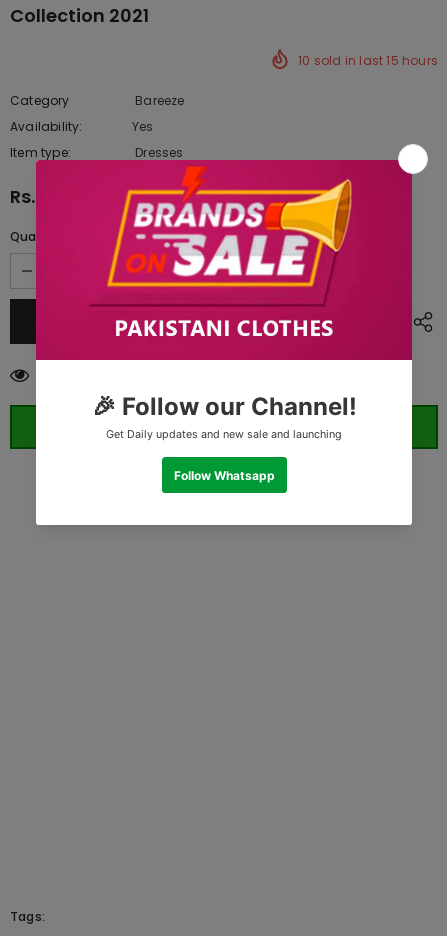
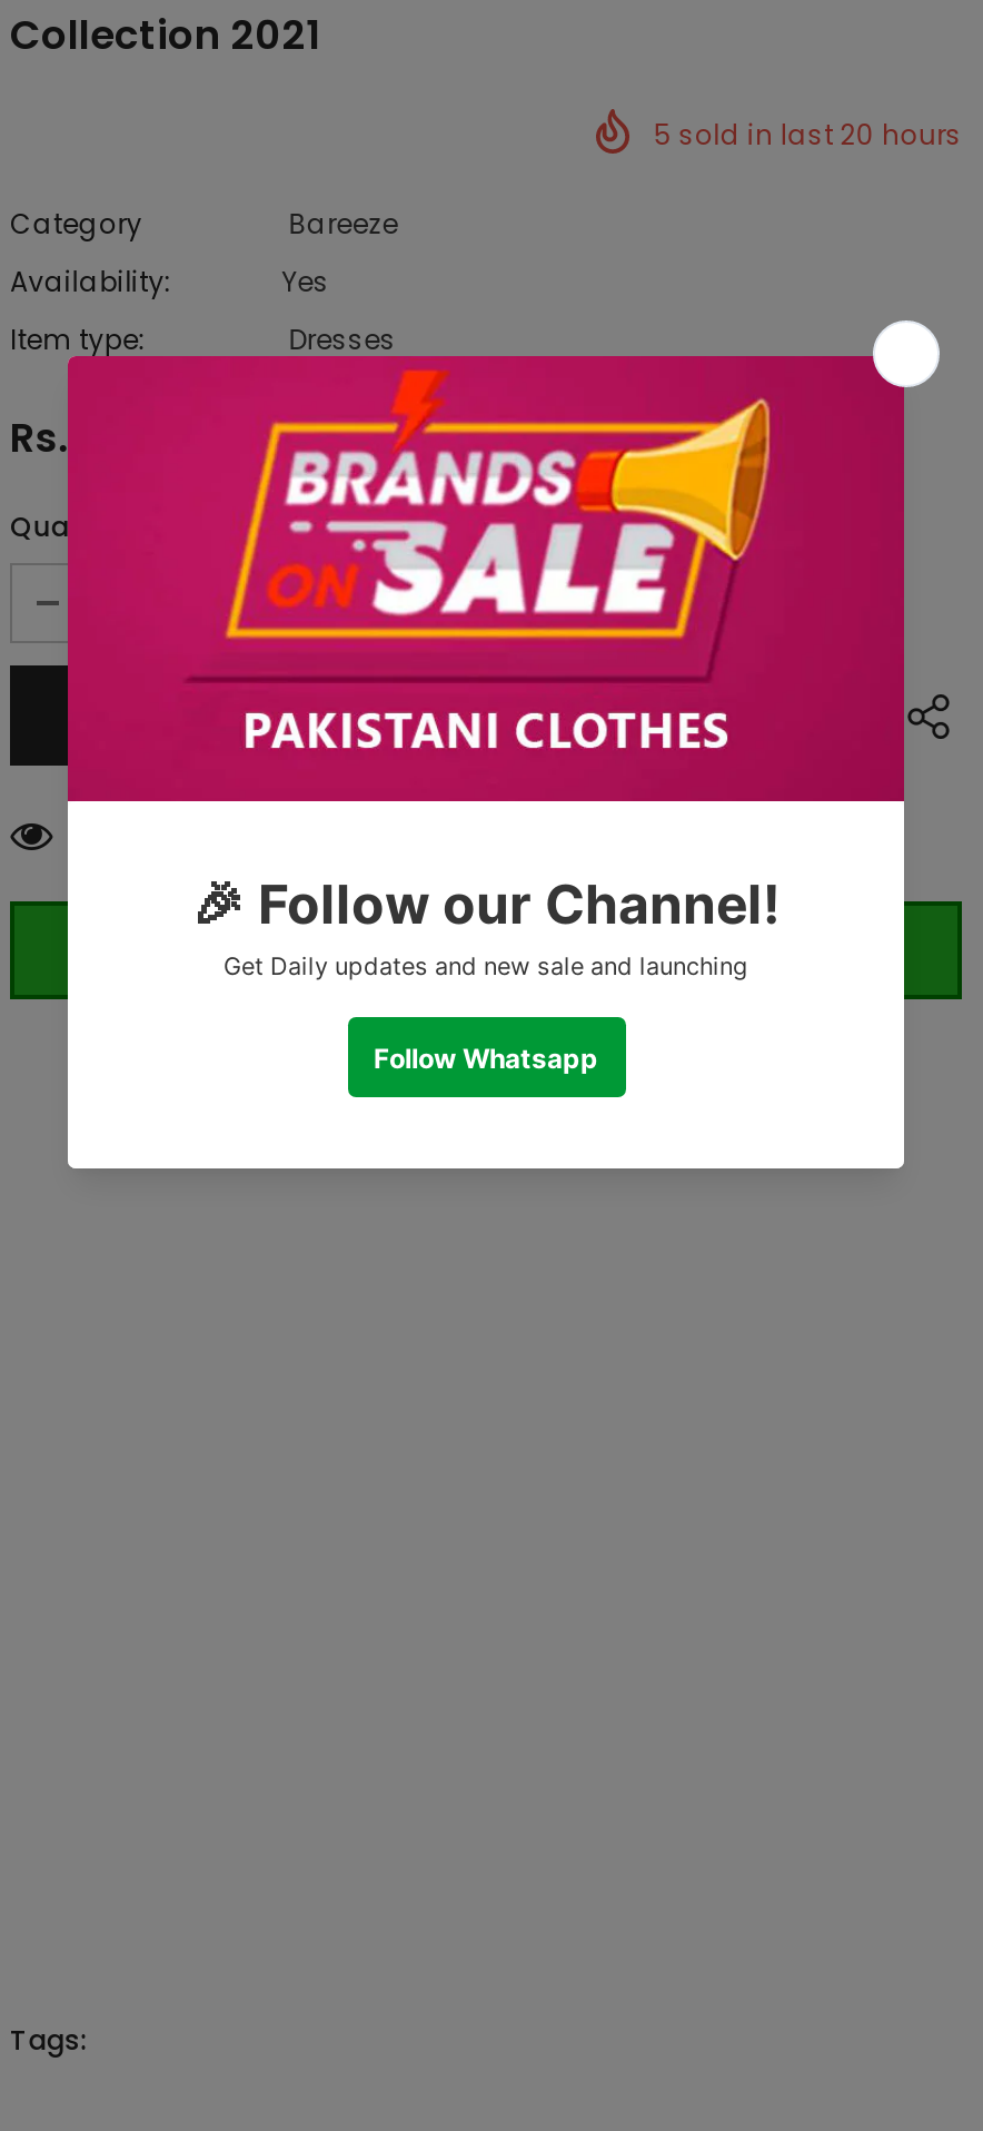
- 10 sold in last 15 hours
+ 5 sold in last 20 hours
